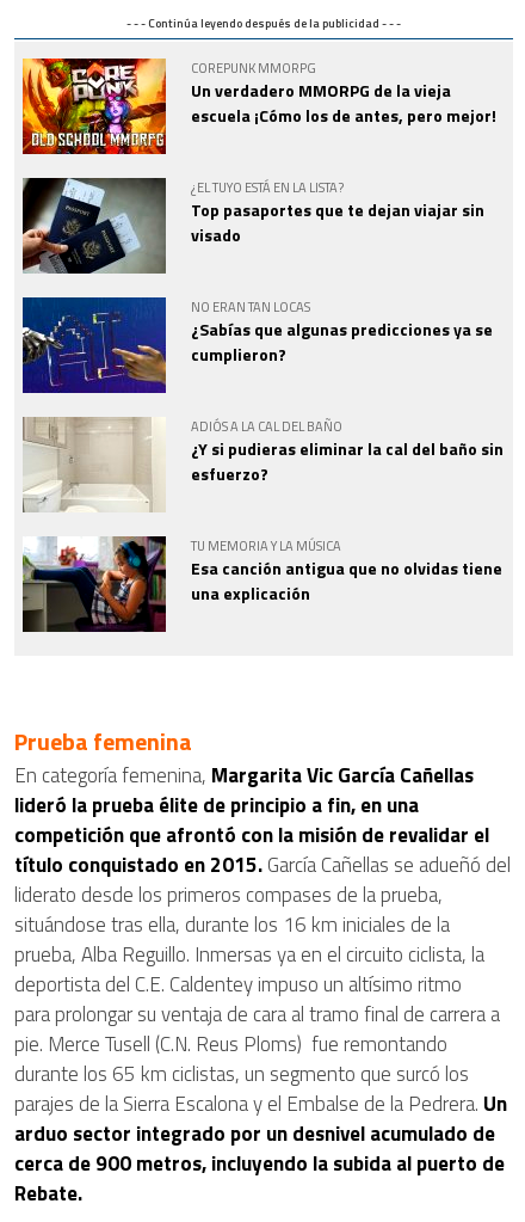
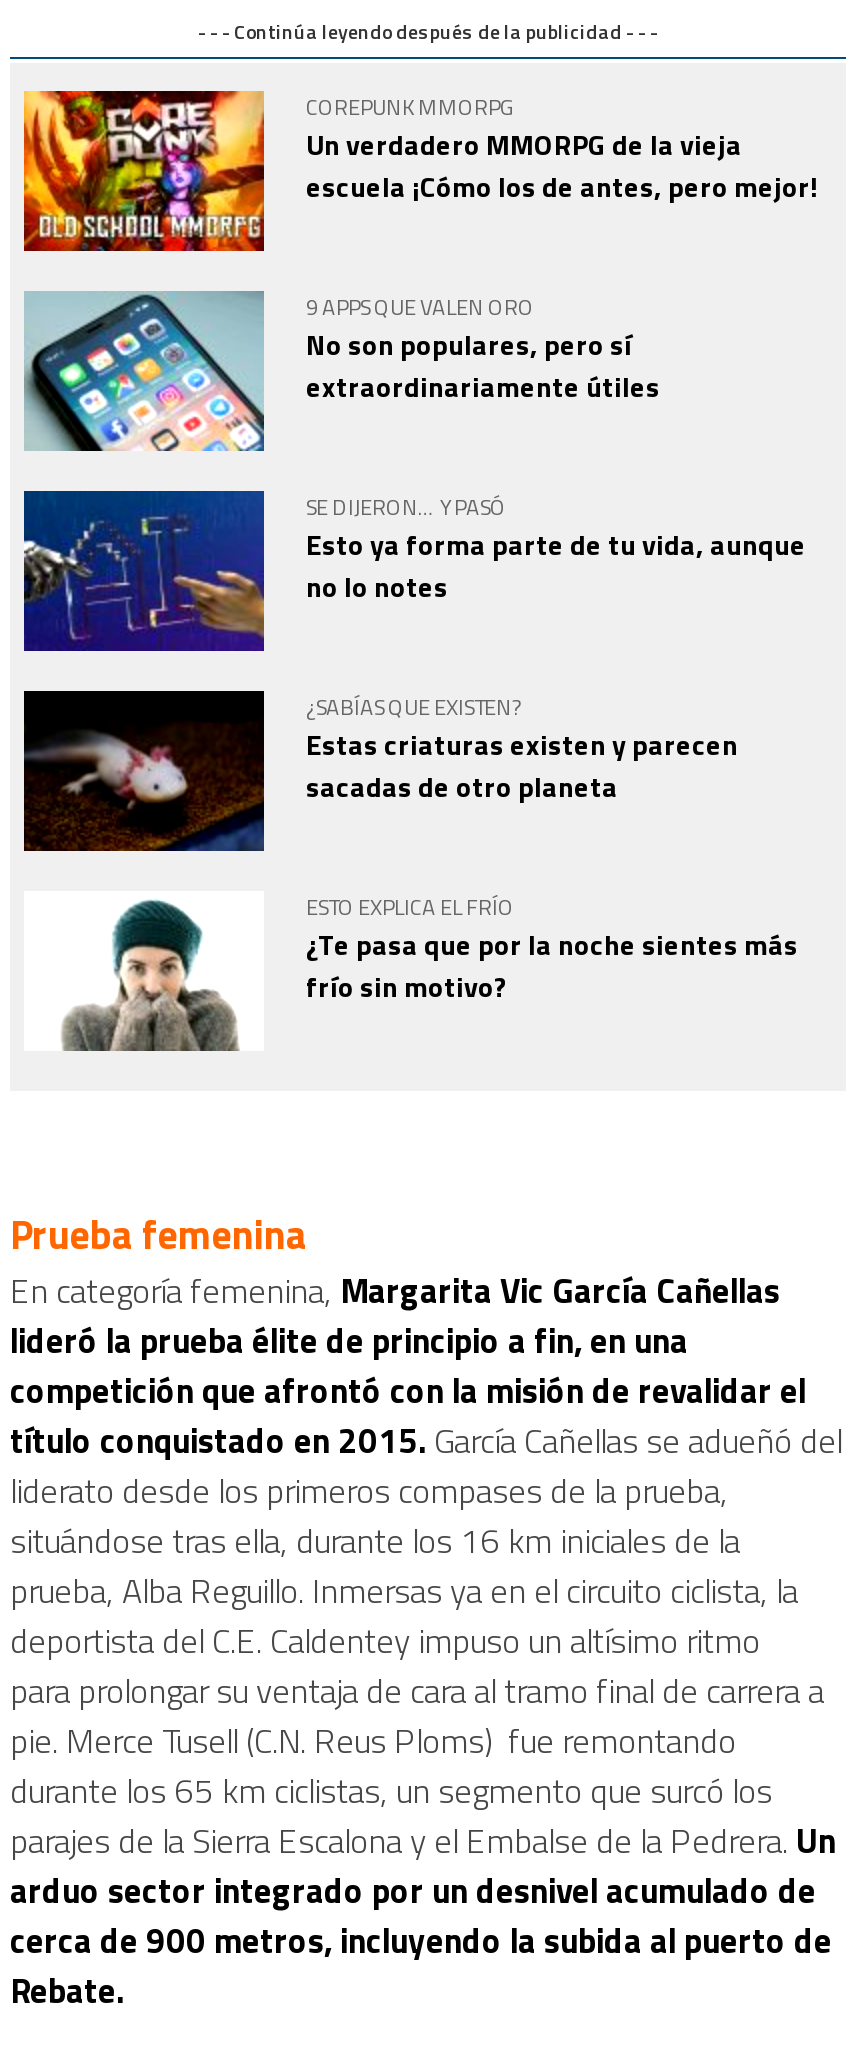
- [image]
- ¿EL TUYO ESTÁ EN LA LISTA?
- Top pasaportes que te dejan viajar sin
- visado
+ [image]
+ 9 APPS QUE VALEN ORO
+ No son populares, pero sí
+ extraordinariamente útiles

- NO ERAN TAN LOCAS
- ¿Sabías que algunas predicciones ya se
- cumplieron?
+ SE DIJERON… Y PASÓ
+ Esto ya forma parte de tu vida, aunque
+ no lo notes

- [image]
- ADIÓS A LA CAL DEL BAÑO
- ¿Y si pudieras eliminar la cal del baño sin
- esfuerzo?
+ [image]
+ ¿SABÍAS QUE EXISTEN?
+ Estas criaturas existen y parecen
+ sacadas de otro planeta

- [image]
- TU MEMORIA Y LA MÚSICA
- Esa canción antigua que no olvidas tiene
- una explicación
+ [image]
+ ESTO EXPLICA EL FRÍO
+ ¿Te pasa que por la noche sientes más
+ frío sin motivo?
